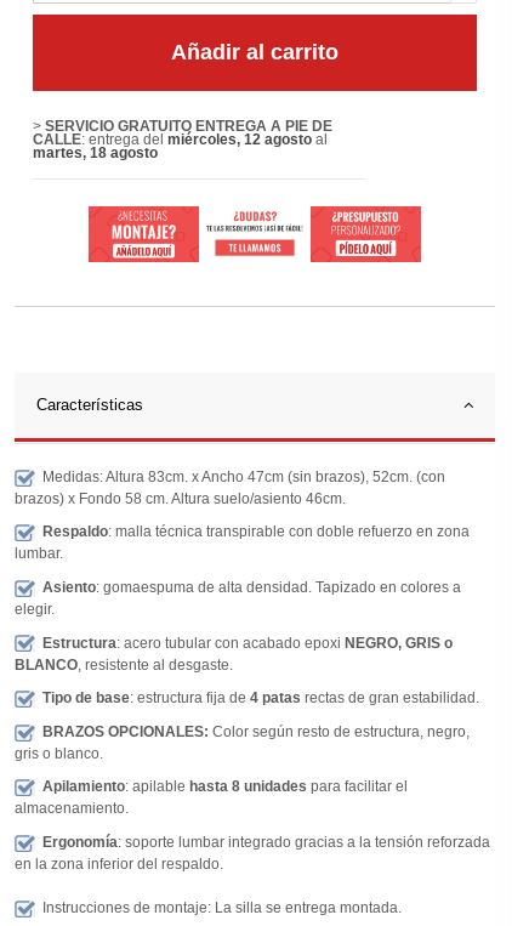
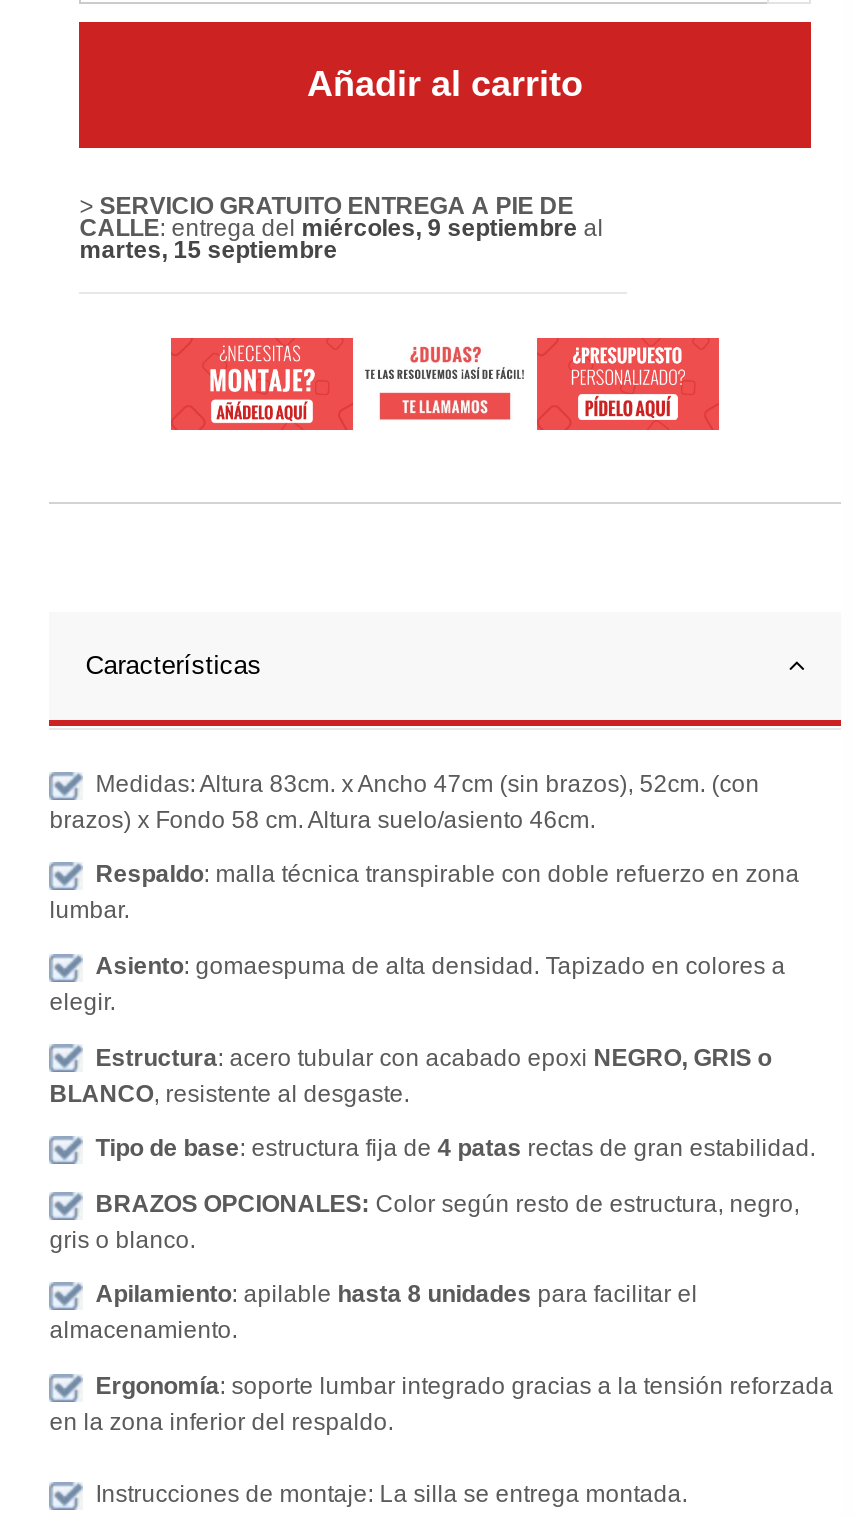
- CALLE: entrega del miércoles, 12 agosto al
+ CALLE: entrega del miércoles, 9 septiembre al

- martes, 18 agosto
+ martes, 15 septiembre
